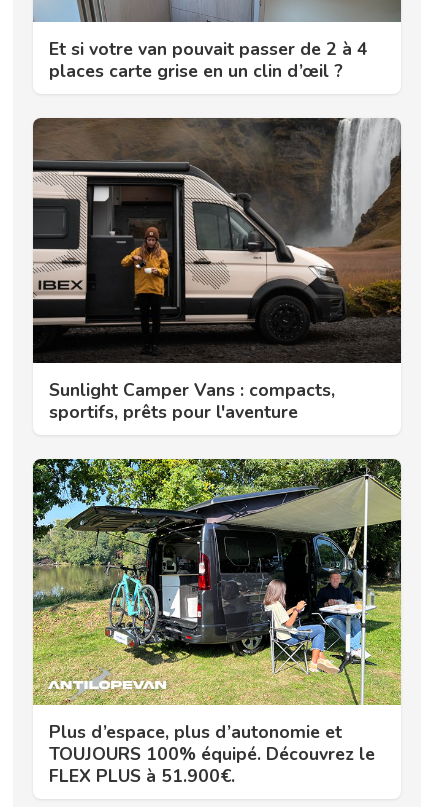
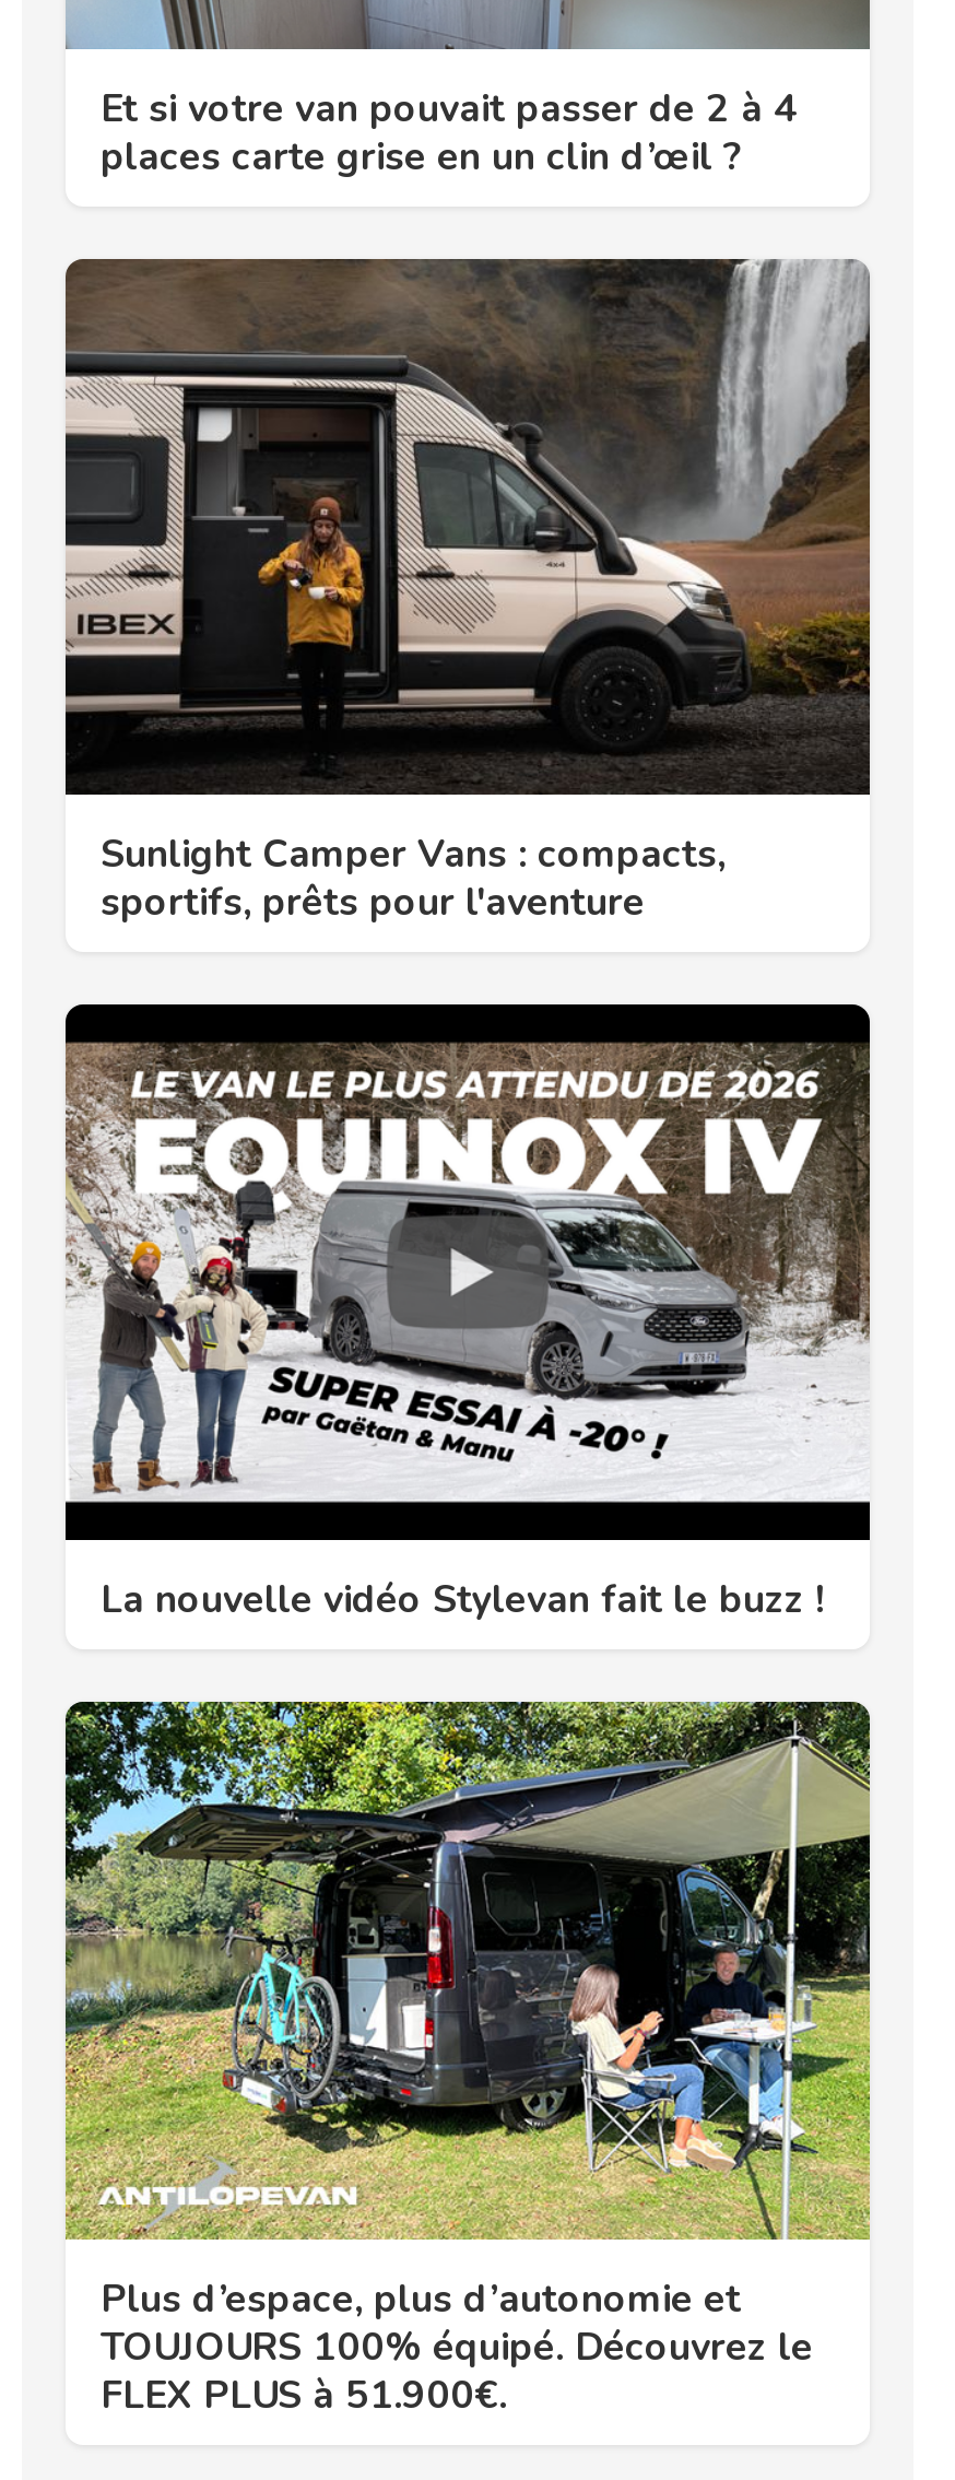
+ [image]
+ La nouvelle vidéo Stylevan fait le buzz !
